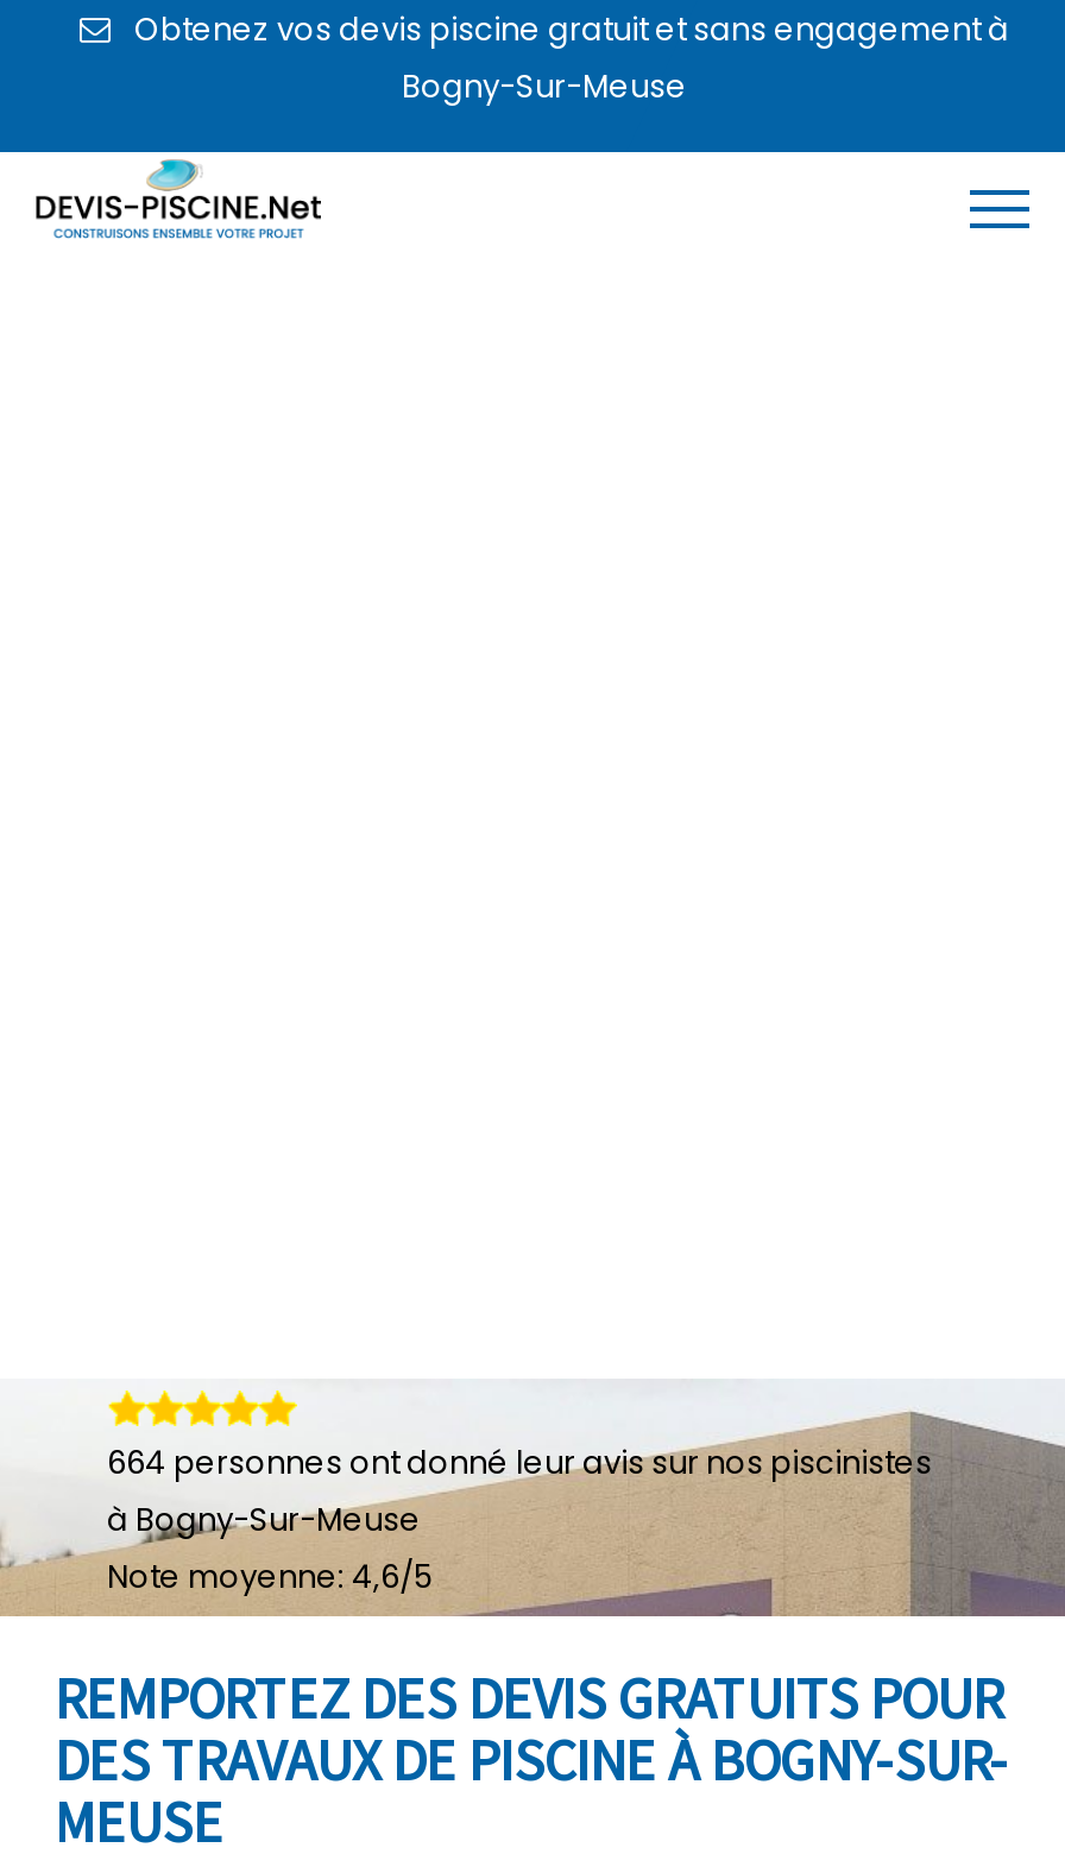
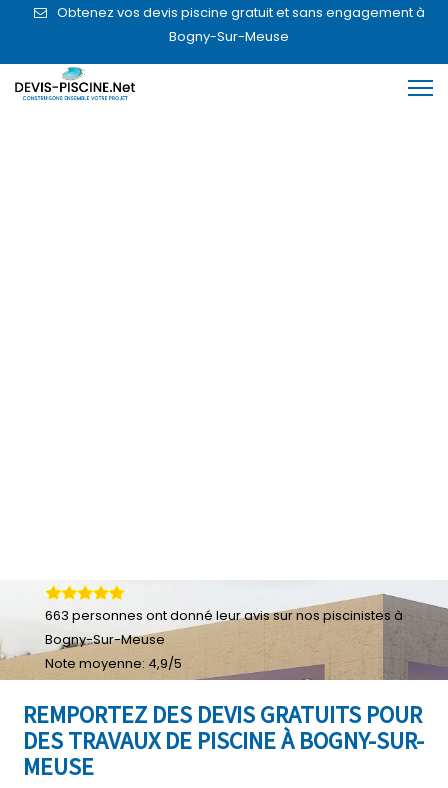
- 664 personnes ont donné leur avis sur nos piscinistes
- à Bogny-Sur-Meuse
- Note moyenne: 4,6/5
+ 663 personnes ont donné leur avis sur nos piscinistes à
+ Bogny-Sur-Meuse
+ Note moyenne: 4,9/5
